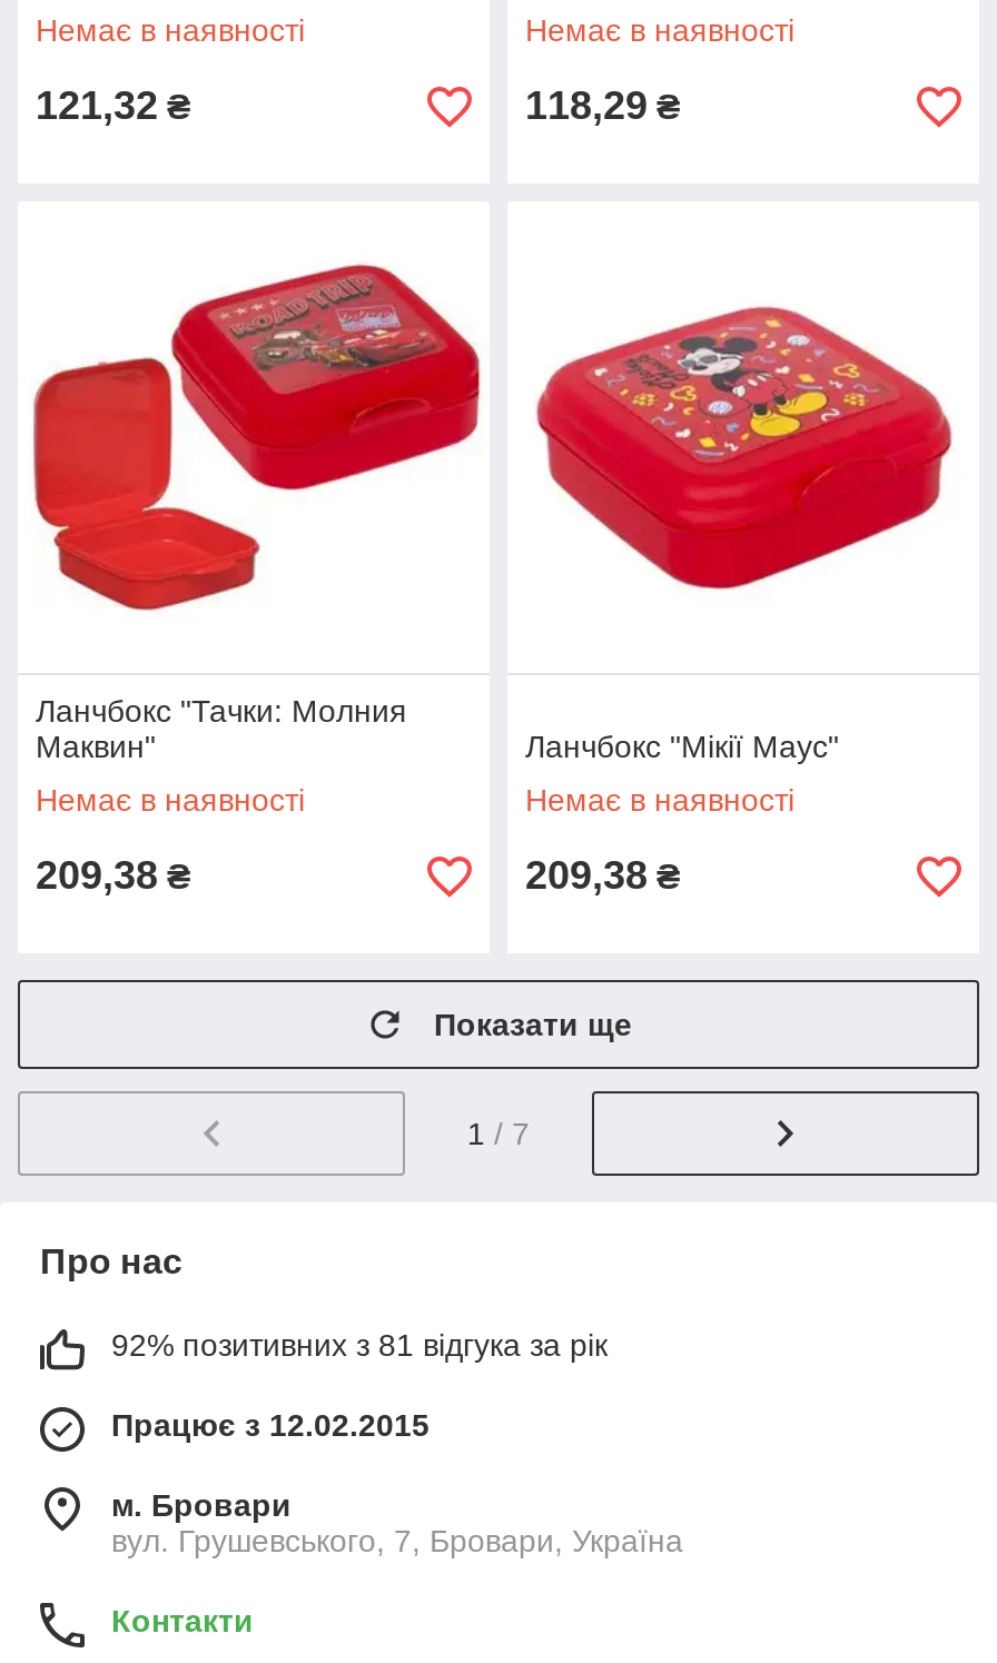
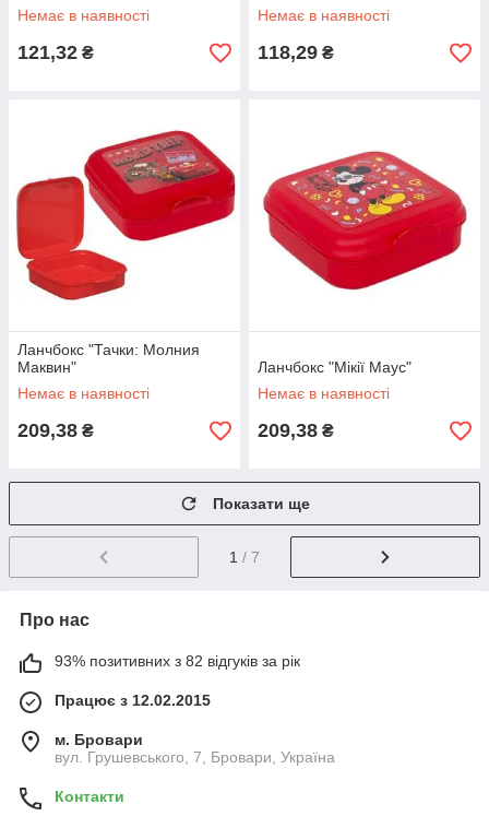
- 92% позитивних з 81 відгука за рік
+ 93% позитивних з 82 відгуків за рік
